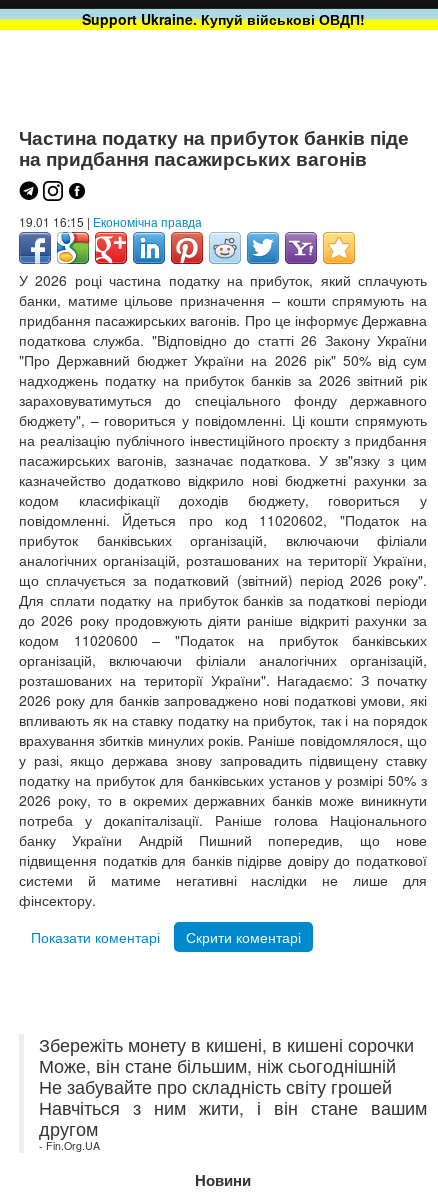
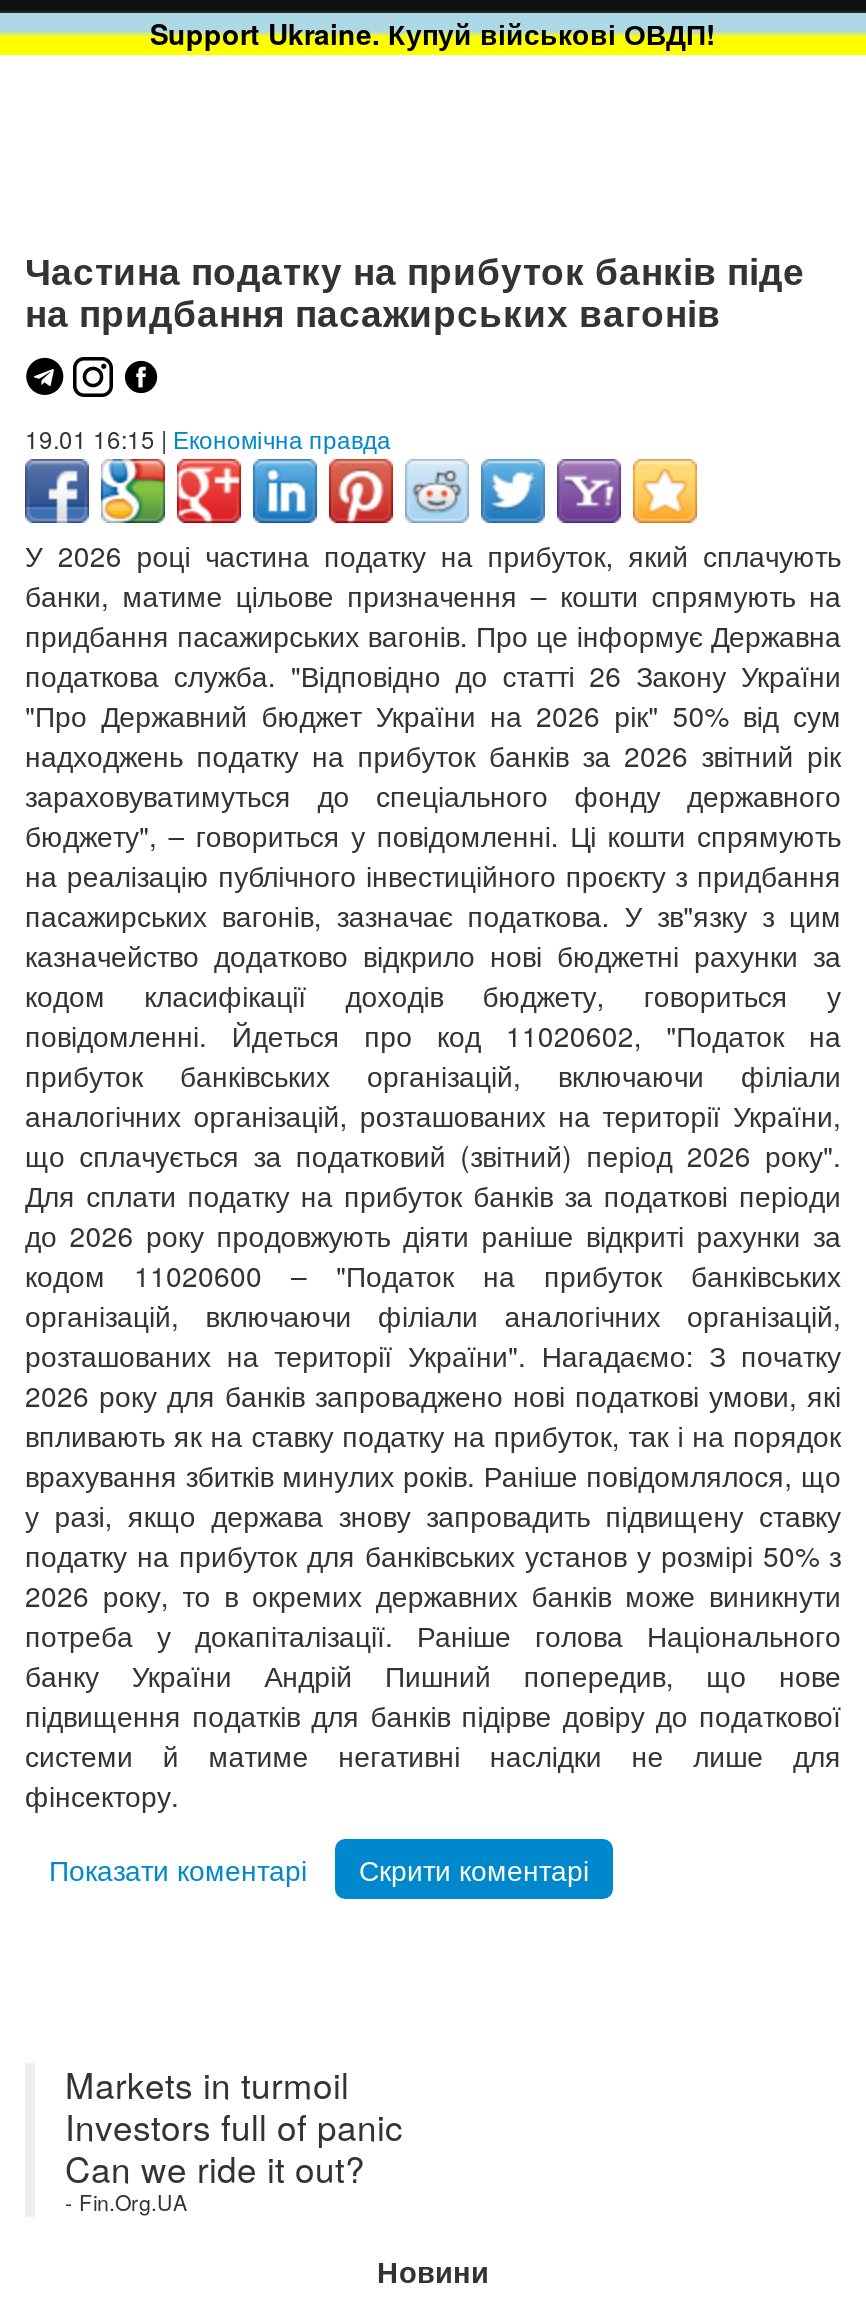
- Збережіть монету в кишені, в кишені сорочки
- Може, він стане більшим, ніж сьогоднішній
- Не забувайте про складність світу грошей
- Навчіться з ним жити, і він стане вашим
- другом
+ Markets in turmoil
+ Investors full of panic
+ Can we ride it out?
